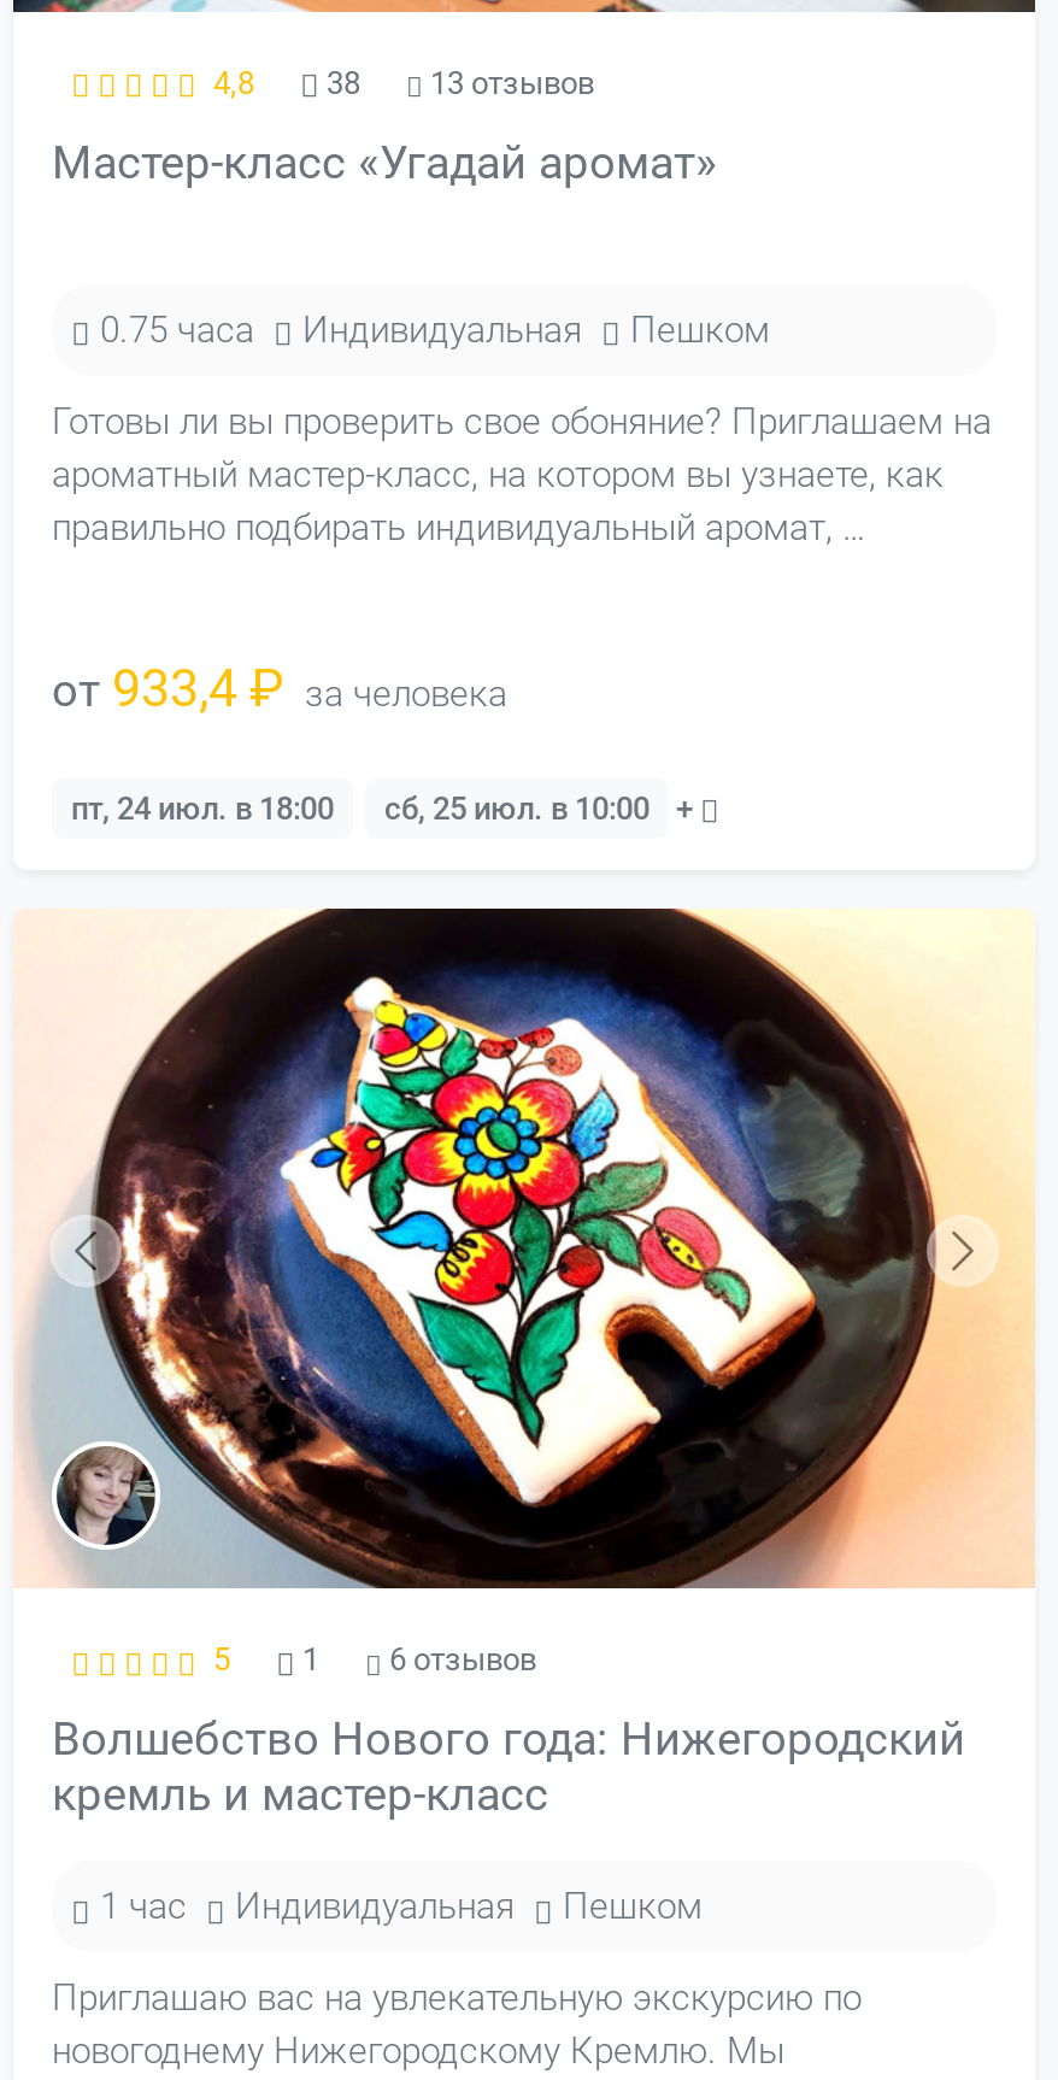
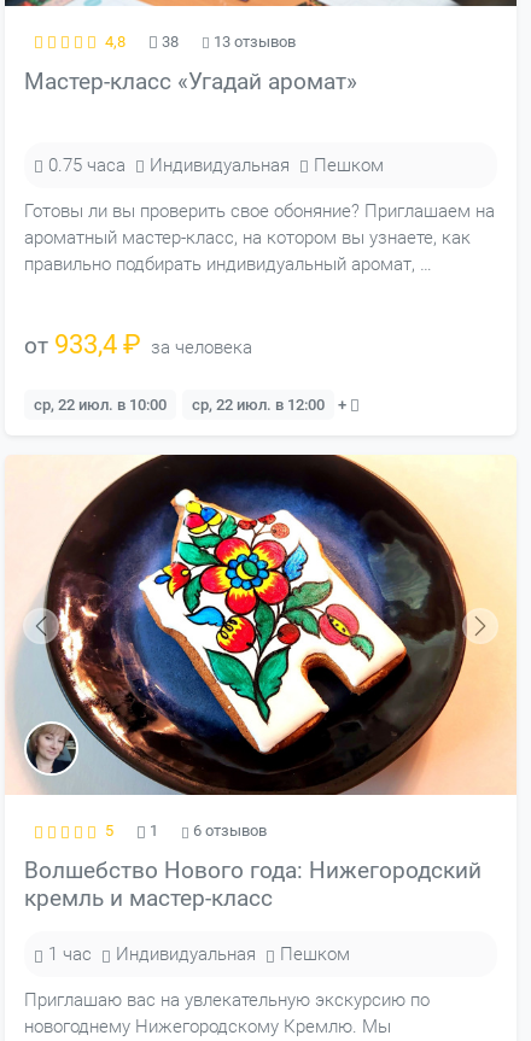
- пт, 24 июл. в 18:00
+ ср, 22 июл. в 10:00

- сб, 25 июл. в 10:00 +
+ ср, 22 июл. в 12:00 +
